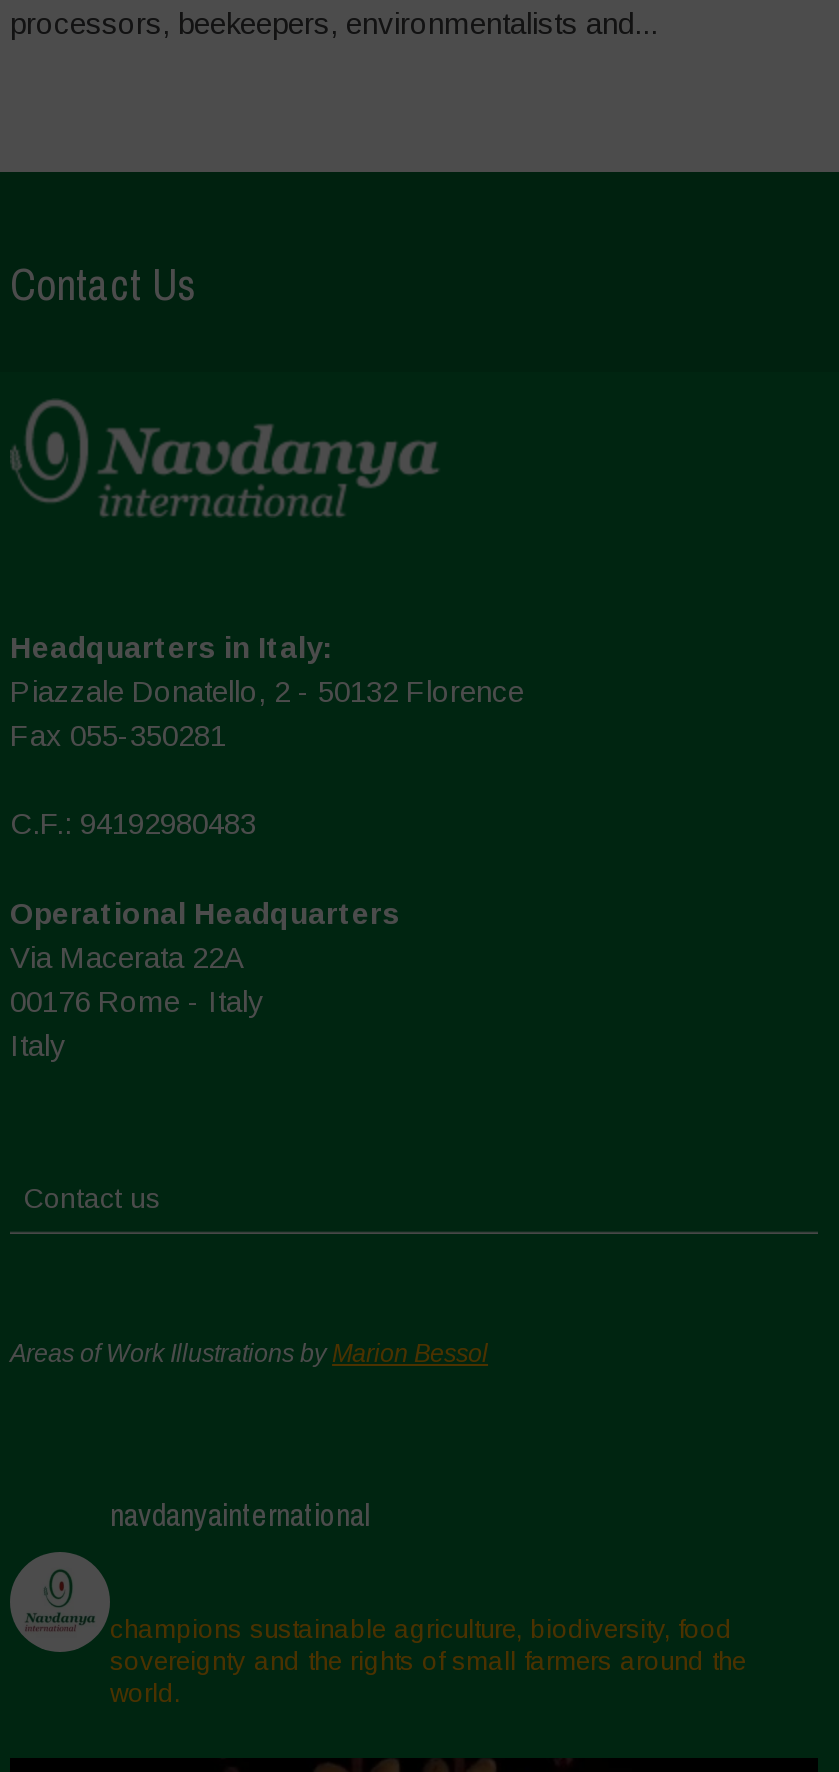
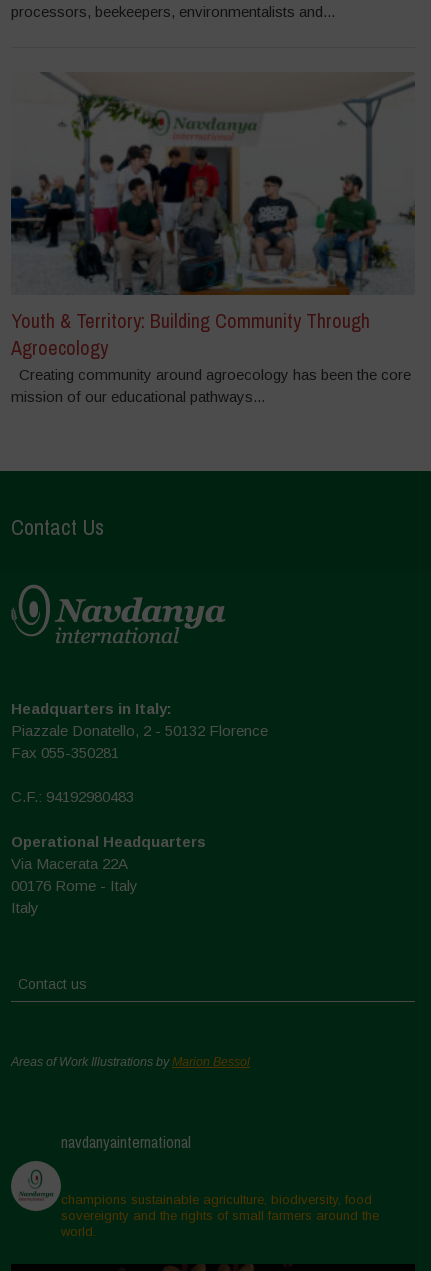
+ [image]
+ Youth & Territory: Building Community Through
+ Agroecology
+ Creating community around agroecology has been the core
+ mission of our educational pathways...
